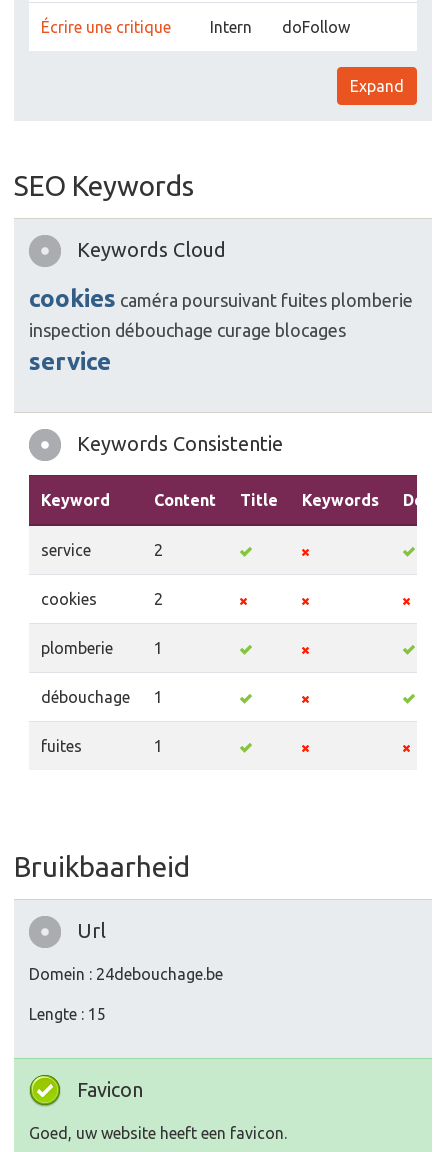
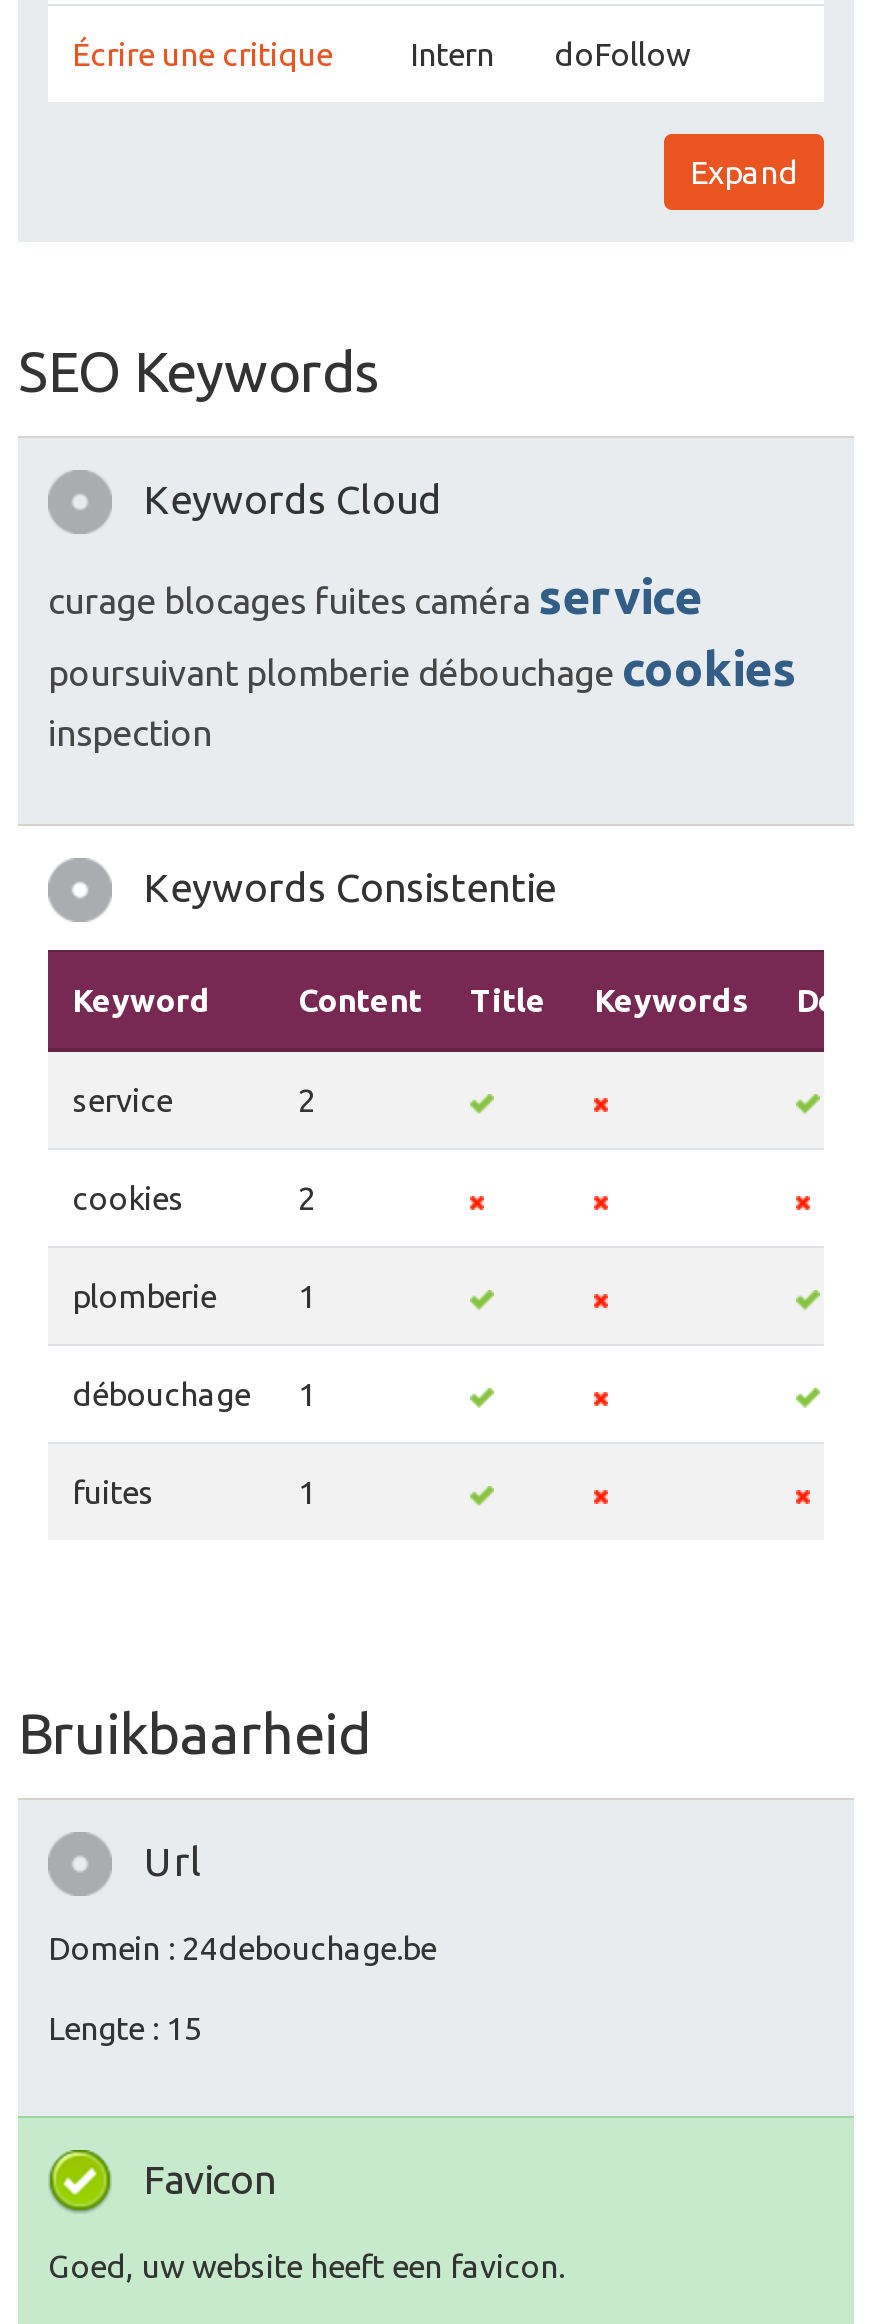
- cookies caméra poursuivant fuites plomberie
- inspection débouchage curage blocages
- service
+ curage blocages fuites caméra service
+ poursuivant plomberie débouchage cookies
+ inspection
